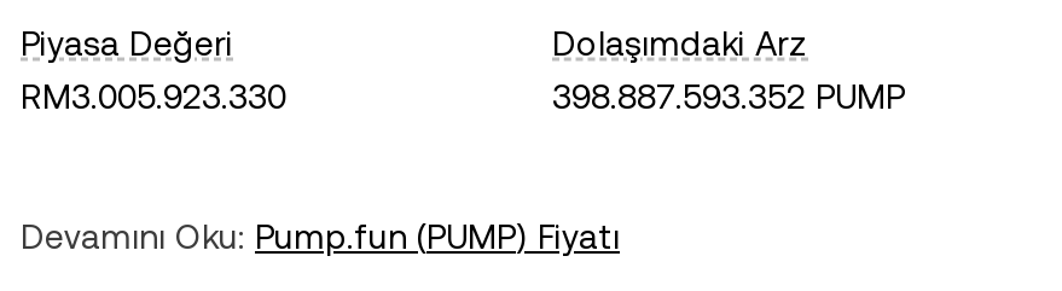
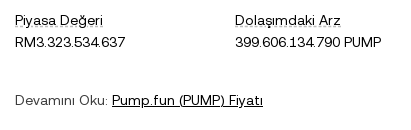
- RM3.005.923.330
+ RM3.323.534.637

- 398.887.593.352 PUMP
+ 399.606.134.790 PUMP
